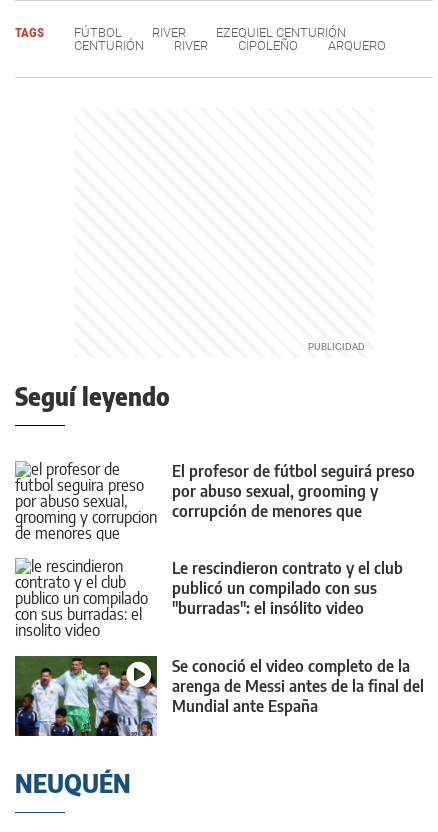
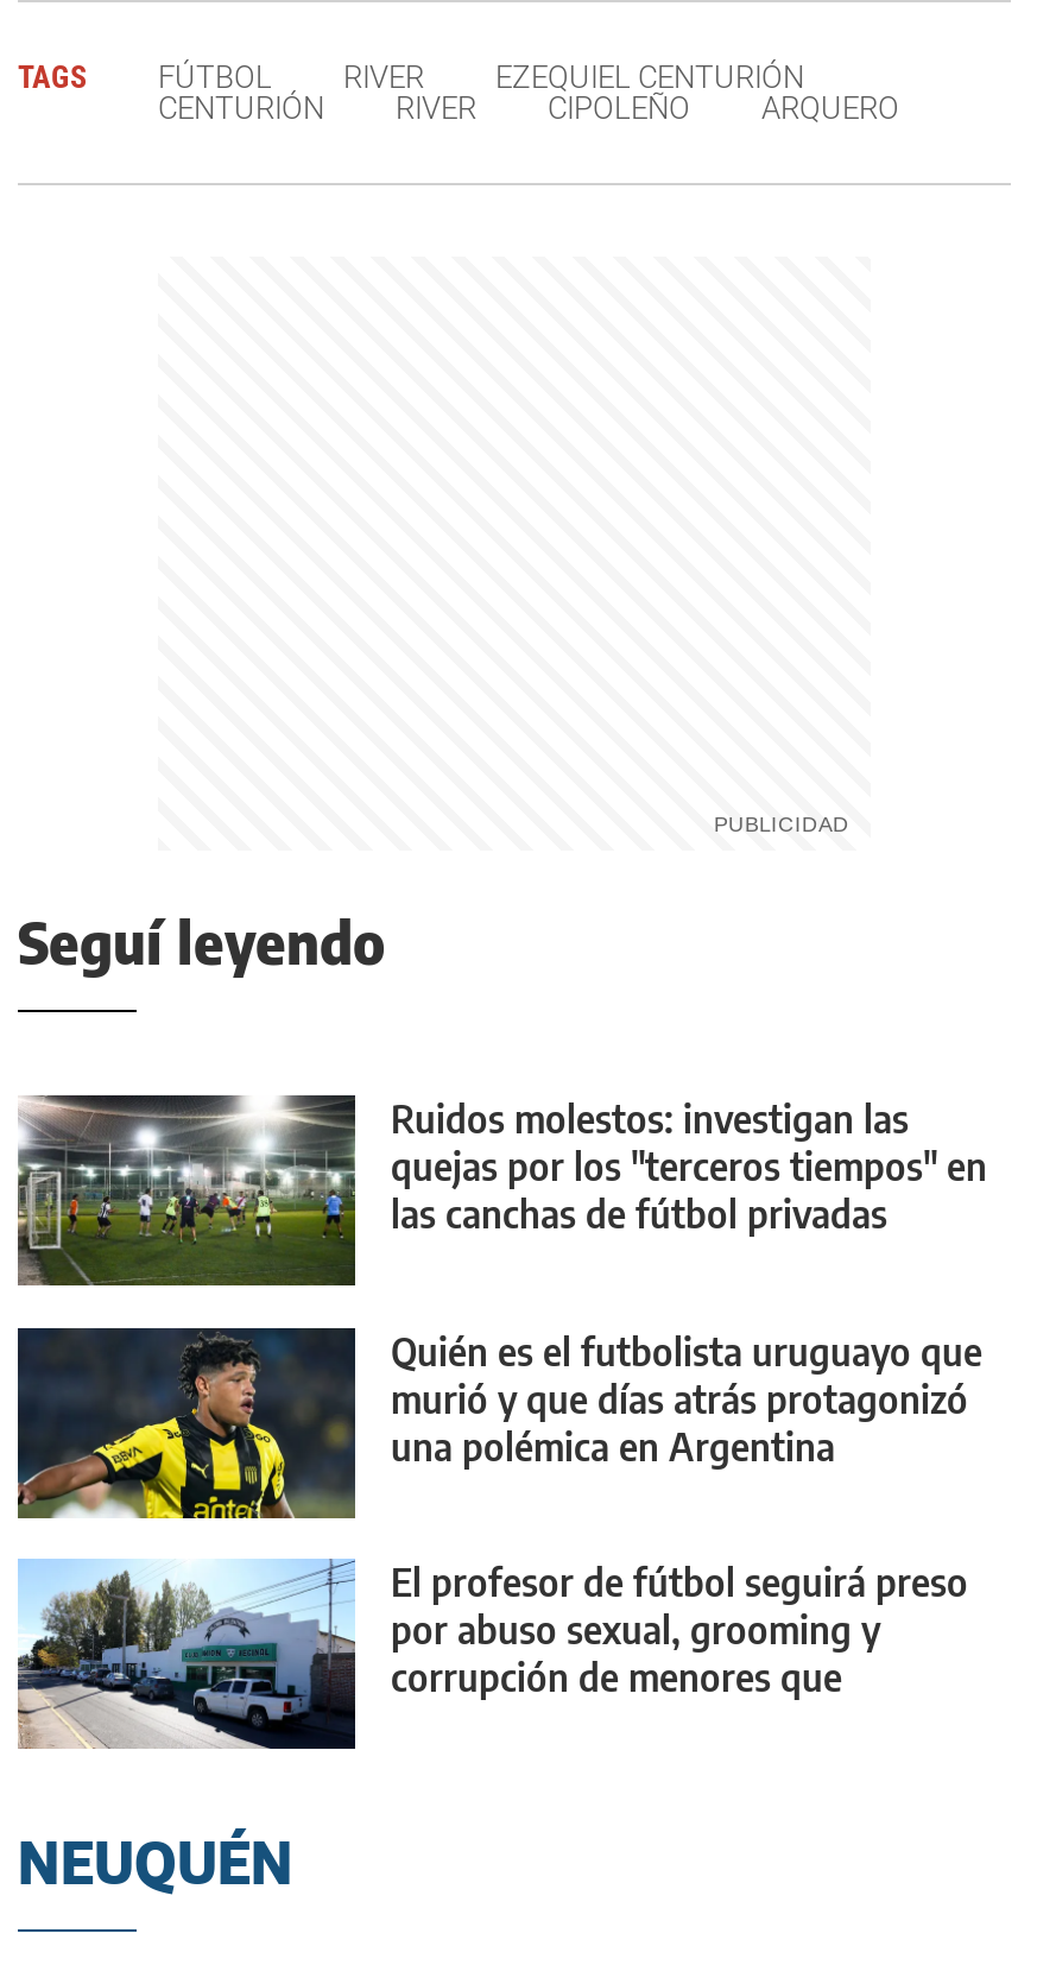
+ Ruidos molestos: investigan las
+ quejas por los "terceros tiempos" en
+ las canchas de fútbol privadas
+ Quién es el futbolista uruguayo que
+ murió y que días atrás protagonizó
+ una polémica en Argentina

- [image]
+ [image]

moved down: El profesor de fútbol seguirá preso | por abuso sexual, grooming y | corrupción de menores que

- [image]
+ [image]

- Le rescindieron contrato y el club
- publicó un compilado con sus
- "burradas": el insólito video
- Se conoció el video completo de la
- arenga de Messi antes de la final del
- Mundial ante España

- [image]
+ [image]
